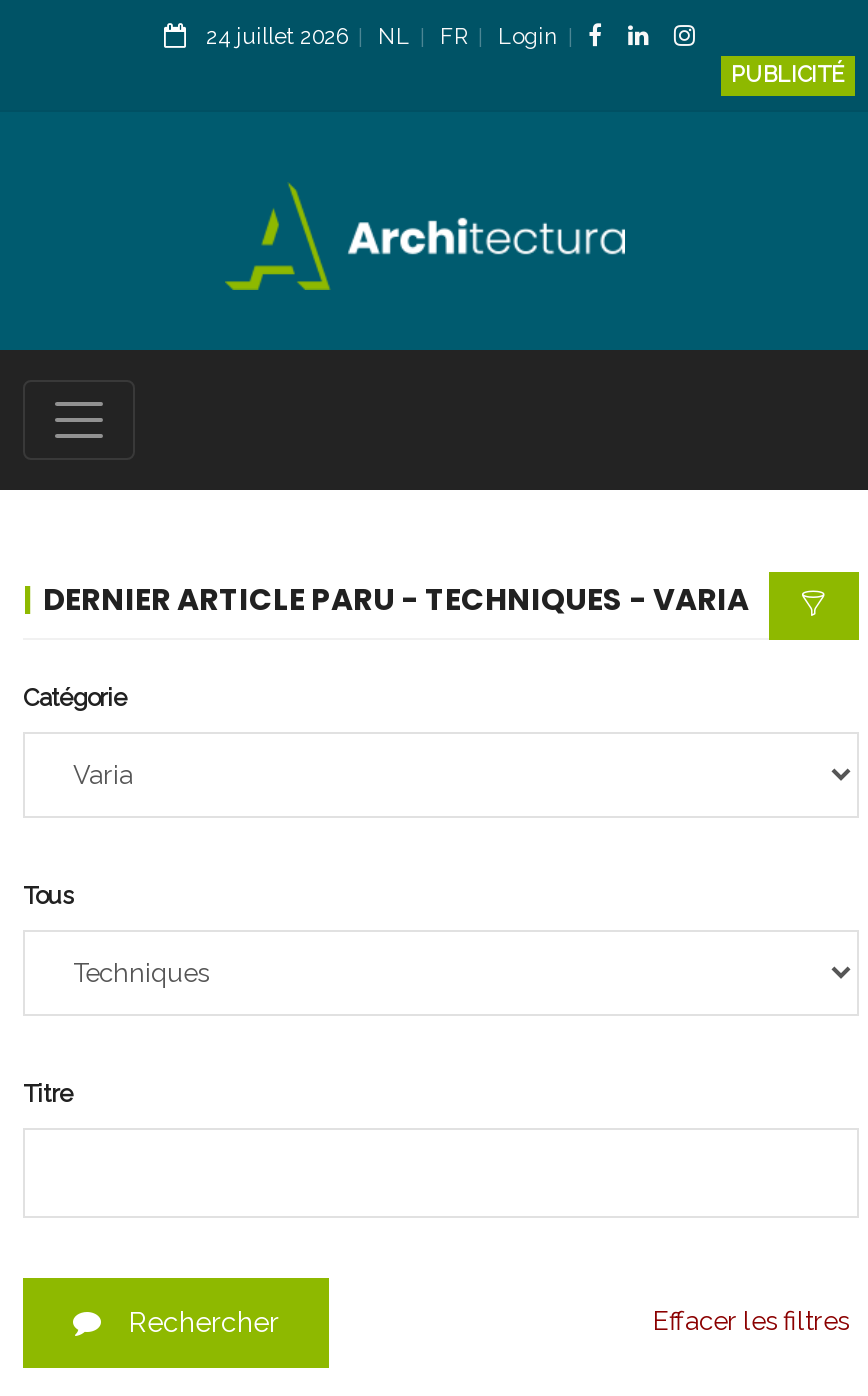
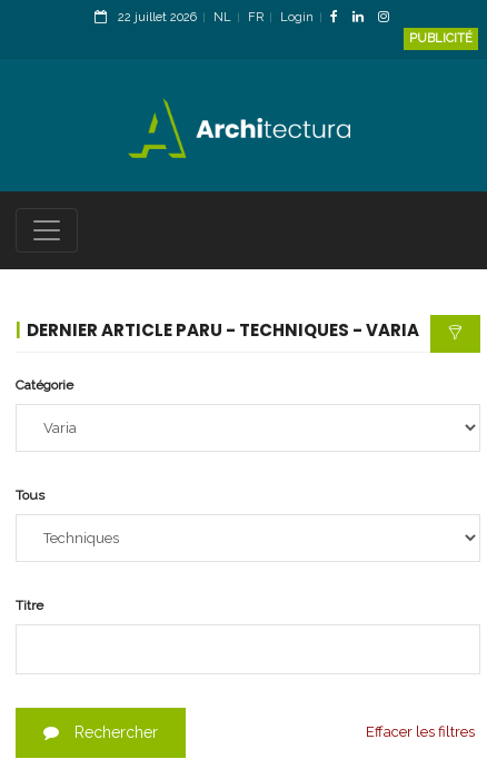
- 24 juillet 2026 NL FR Login
+ 22 juillet 2026 NL FR Login
